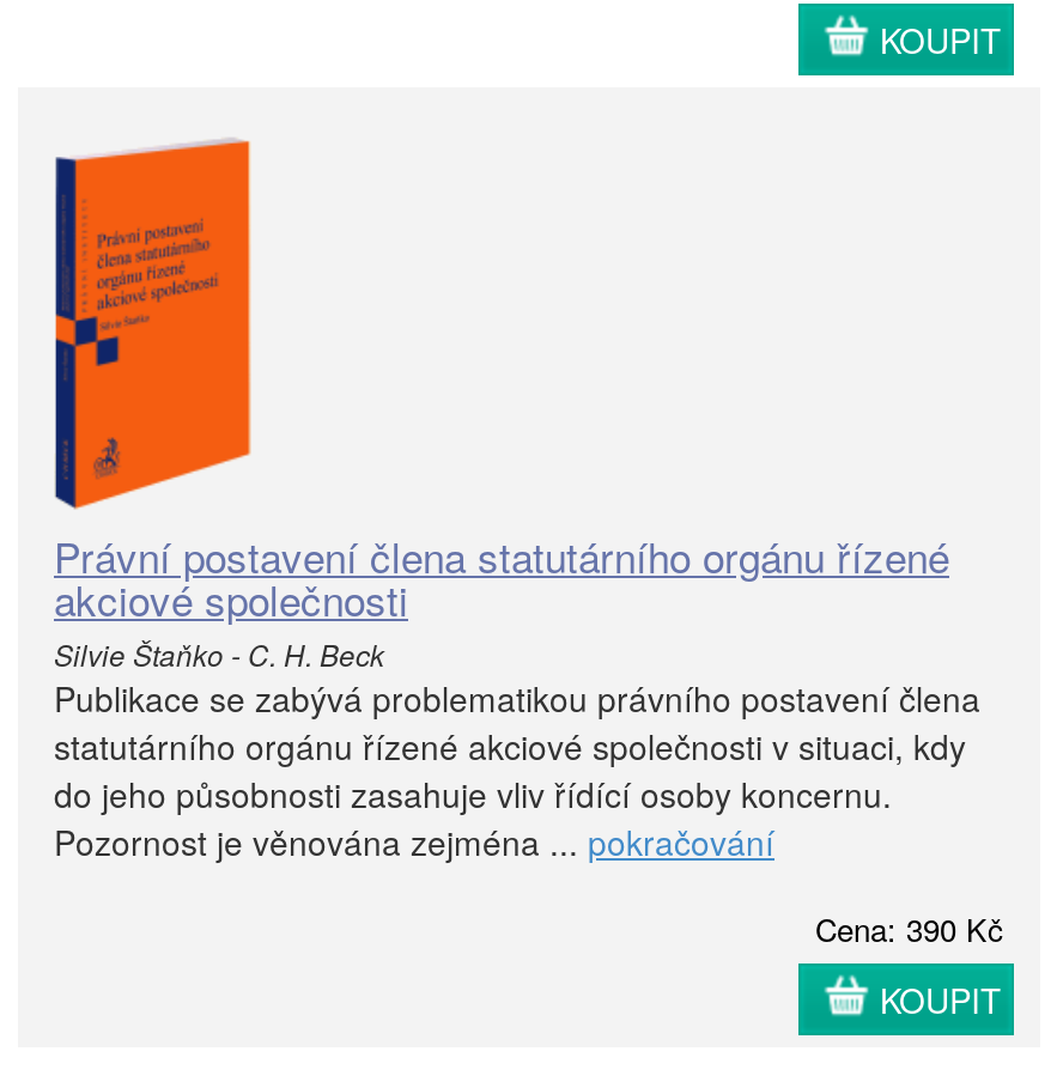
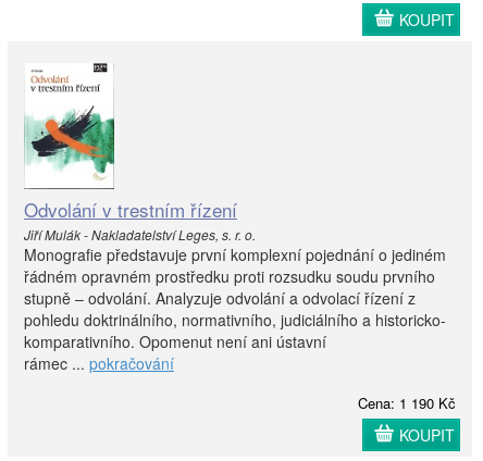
- [image]
+ [image]

- Právní postavení člena statutárního orgánu řízené
- akciové společnosti
- Silvie Štaňko - C. H. Beck
- Publikace se zabývá problematikou právního postavení člena
- statutárního orgánu řízené akciové společnosti v situaci, kdy
- do jeho působnosti zasahuje vliv řídící osoby koncernu.
- Pozornost je věnována zejména ... pokračování
+ Odvolání v trestním řízení
+ Jiří Mulák - Nakladatelství Leges, s. r. o.
+ Monografie představuje první komplexní pojednání o jediném
+ řádném opravném prostředku proti rozsudku soudu prvního
+ stupně – odvolání. Analyzuje odvolání a odvolací řízení z
+ pohledu doktrinálního, normativního, judiciálního a historicko-
+ komparativního. Opomenut není ani ústavní
+ rámec ... pokračování

- Cena: 390 Kč
+ Cena: 1 190 Kč
